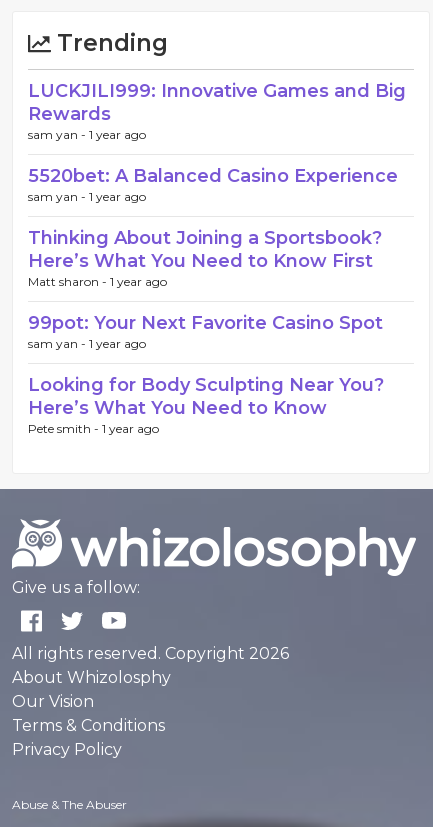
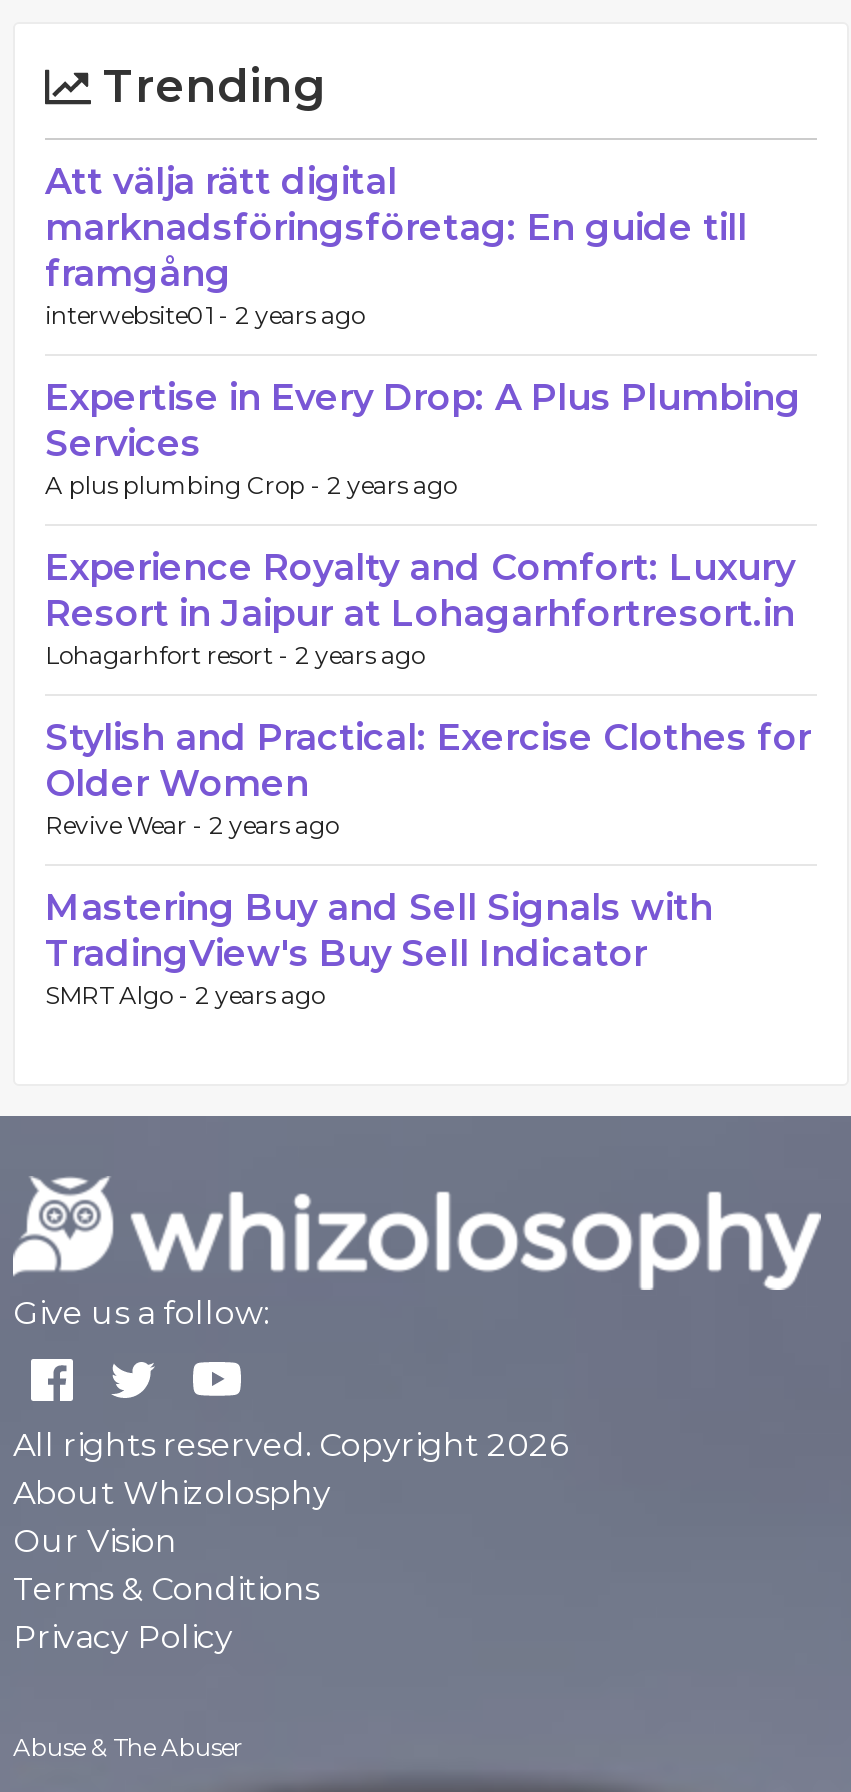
- LUCKJILI999: Innovative Games and Big
- Rewards
- sam yan - 1 year ago
+ Att välja rätt digital
+ marknadsföringsföretag: En guide till
+ framgång
+ interwebsite01 - 2 years ago

- 5520bet: A Balanced Casino Experience
- sam yan - 1 year ago
+ Expertise in Every Drop: A Plus Plumbing
+ Services
+ A plus plumbing Crop - 2 years ago

- Thinking About Joining a Sportsbook?
- Here’s What You Need to Know First
- Matt sharon - 1 year ago
+ Experience Royalty and Comfort: Luxury
+ Resort in Jaipur at Lohagarhfortresort.in
+ Lohagarhfort resort - 2 years ago

- 99pot: Your Next Favorite Casino Spot
- sam yan - 1 year ago
+ Stylish and Practical: Exercise Clothes for
+ Older Women
+ Revive Wear - 2 years ago

- Looking for Body Sculpting Near You?
- Here’s What You Need to Know
- Pete smith - 1 year ago
+ Mastering Buy and Sell Signals with
+ TradingView's Buy Sell Indicator
+ SMRT Algo - 2 years ago
